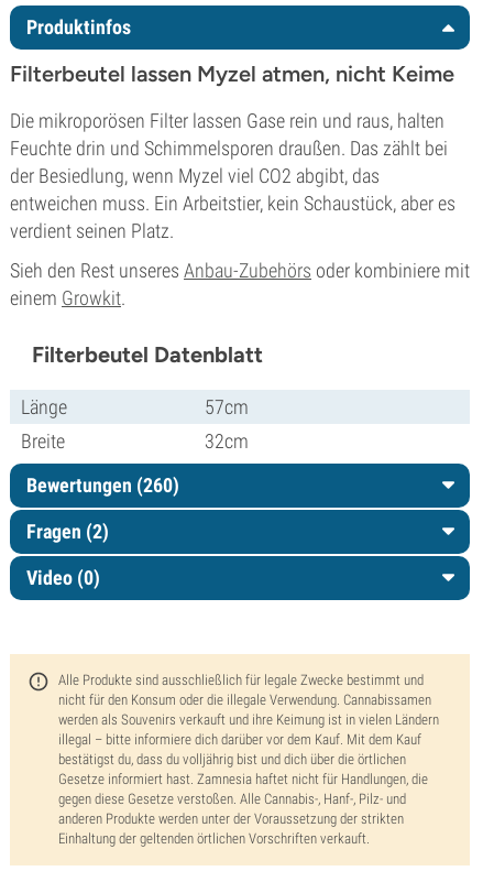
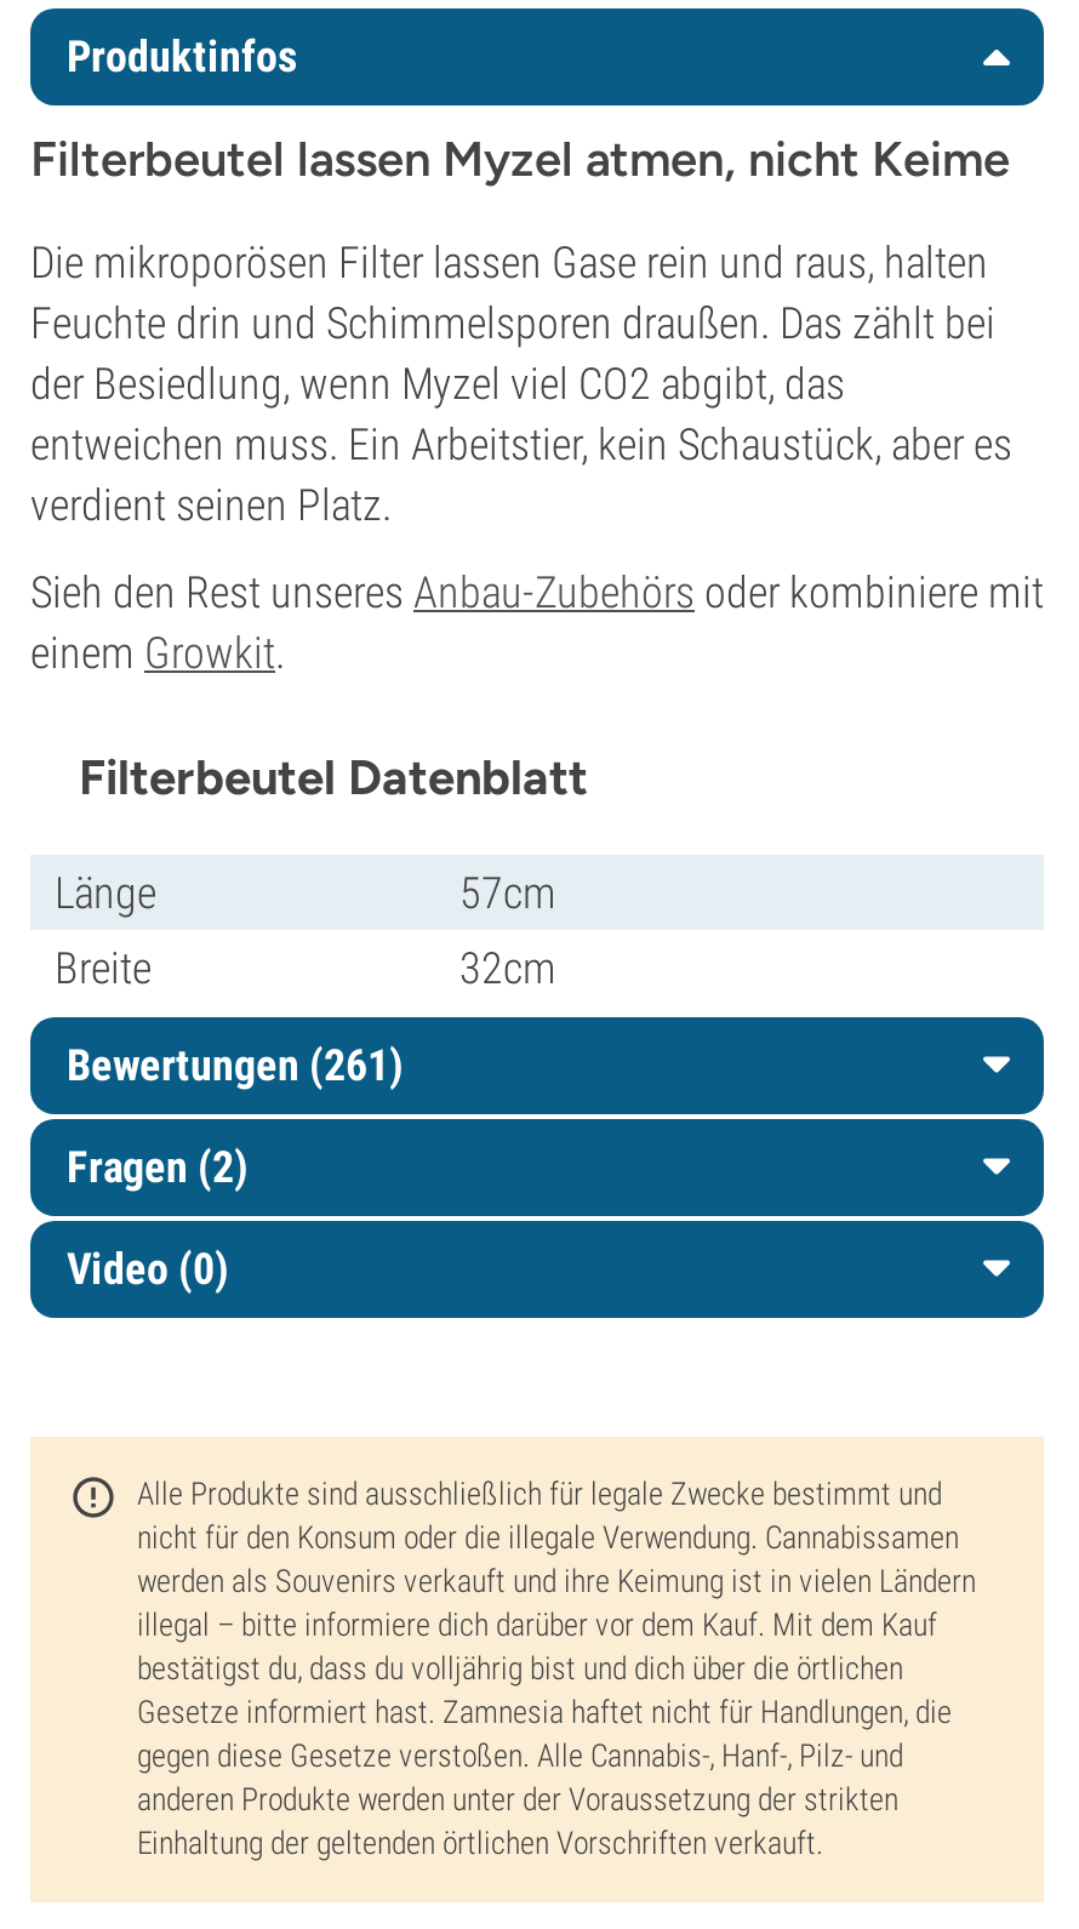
- Bewertungen (260)
+ Bewertungen (261)
